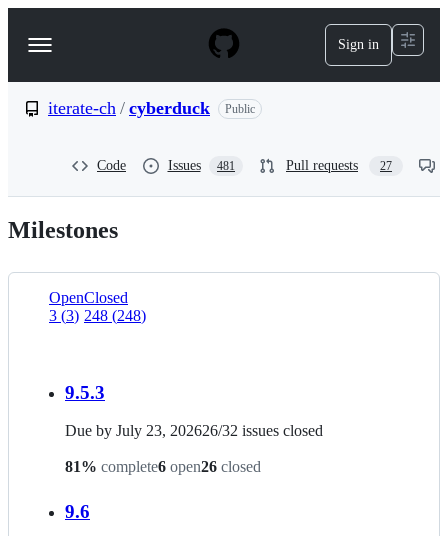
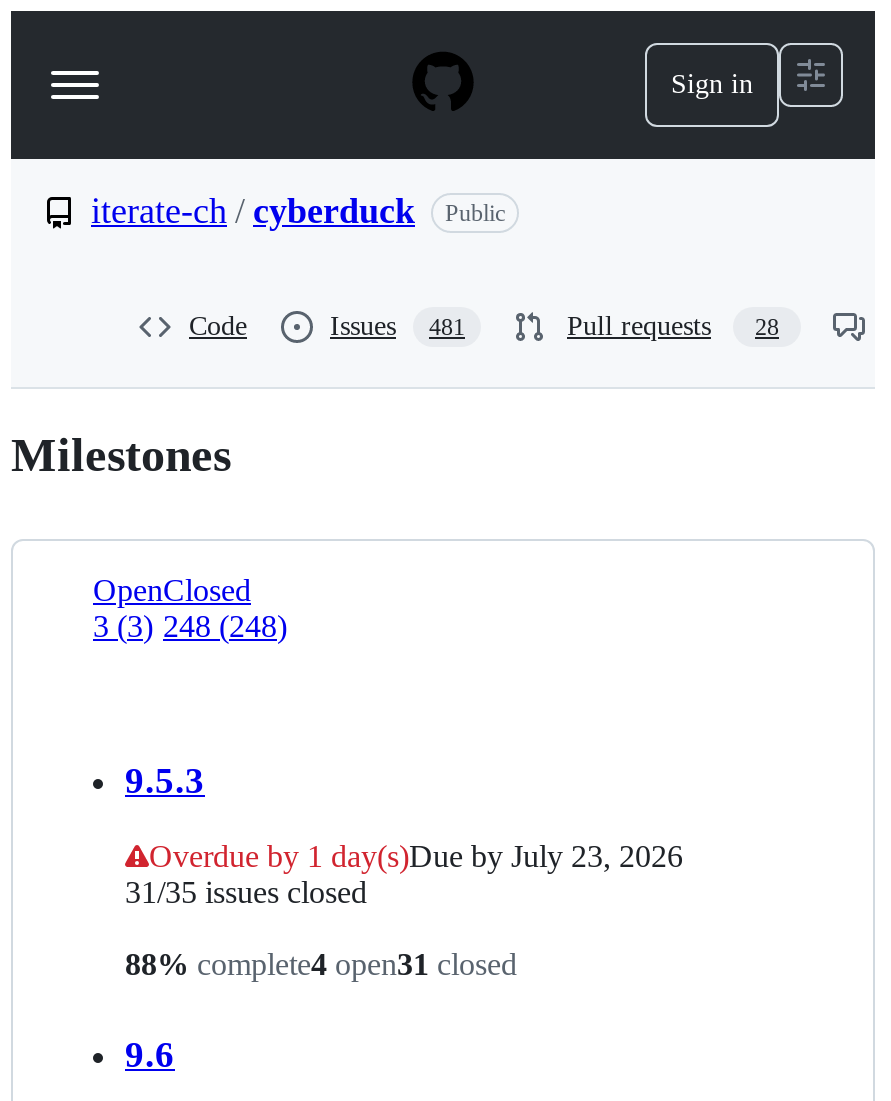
- Pull requests 27
+ Pull requests 28

- Due by July 23, 202626/32 issues closed
+ Overdue by 1 day(s)Due by July 23, 2026
+ 31 / 35 issues closed

- 81% complete6 open26 closed
+ 88% complete4 open31 closed
